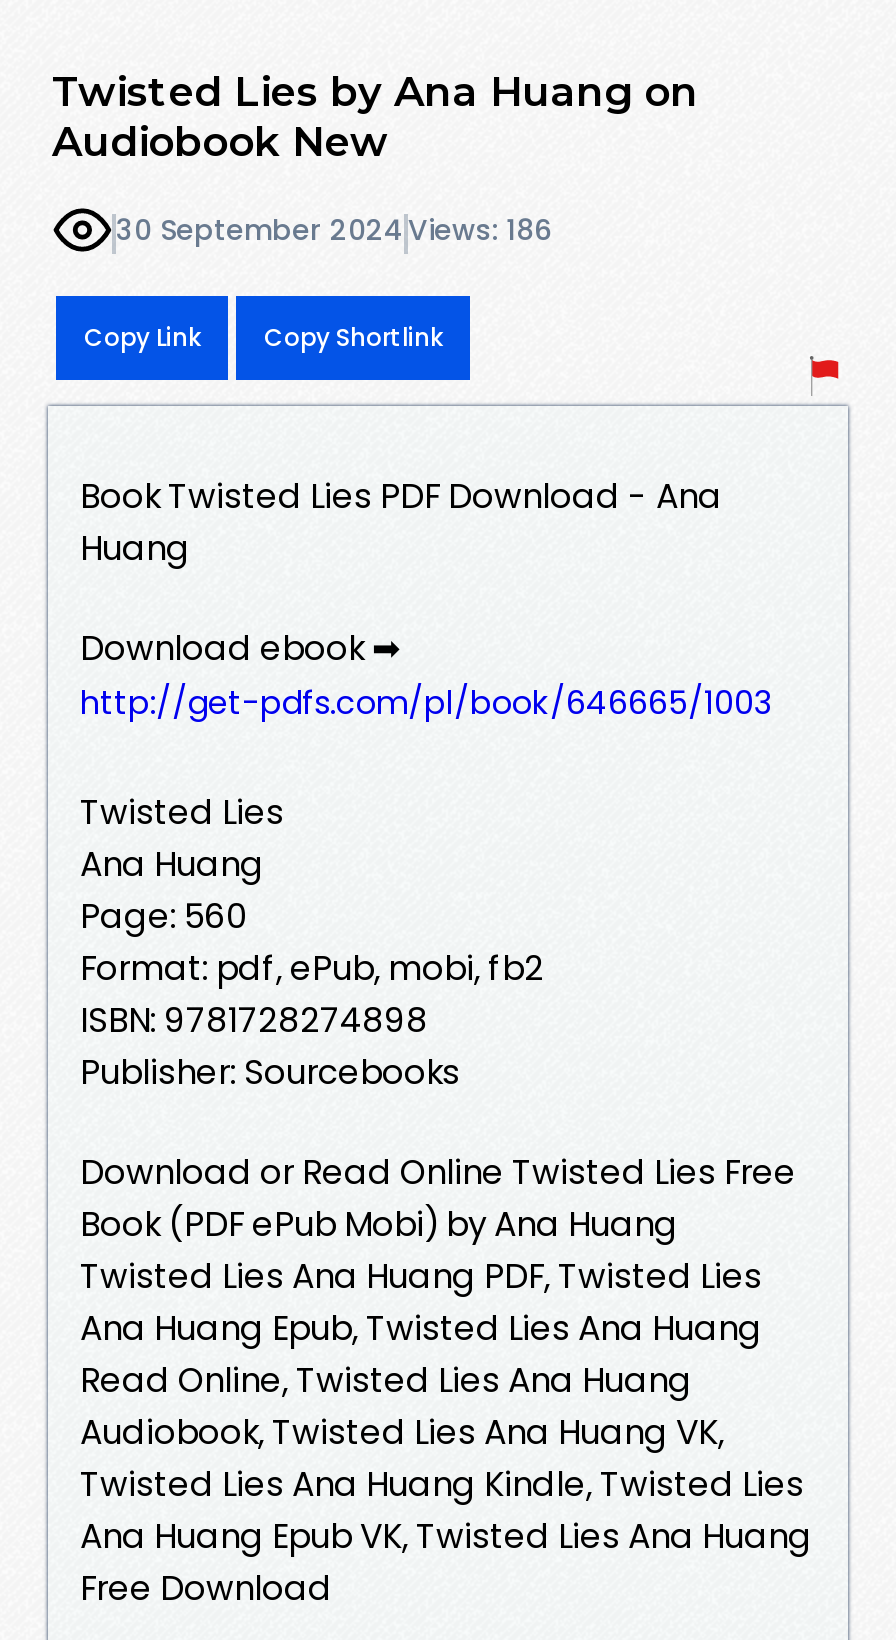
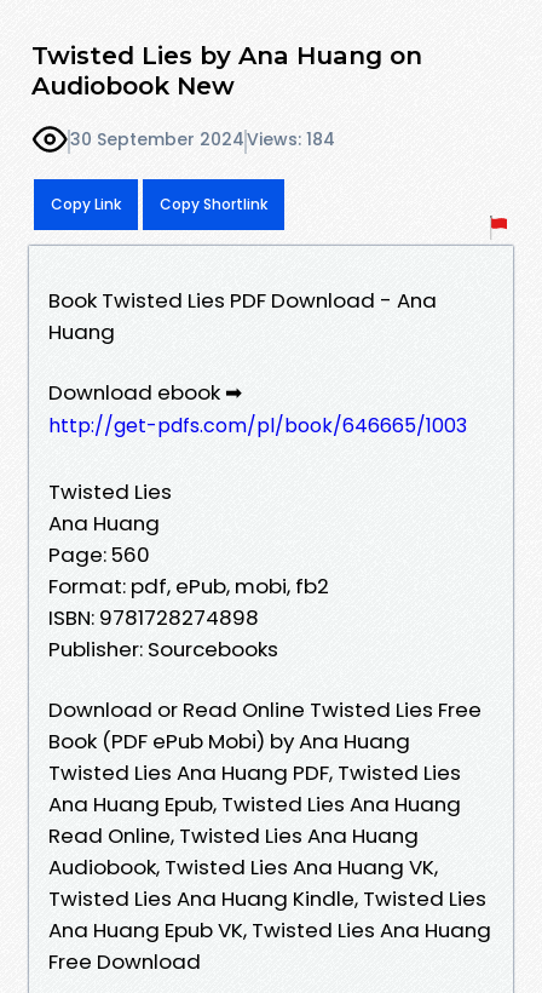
- 30 September 2024 Views: 186
+ 30 September 2024 Views: 184
